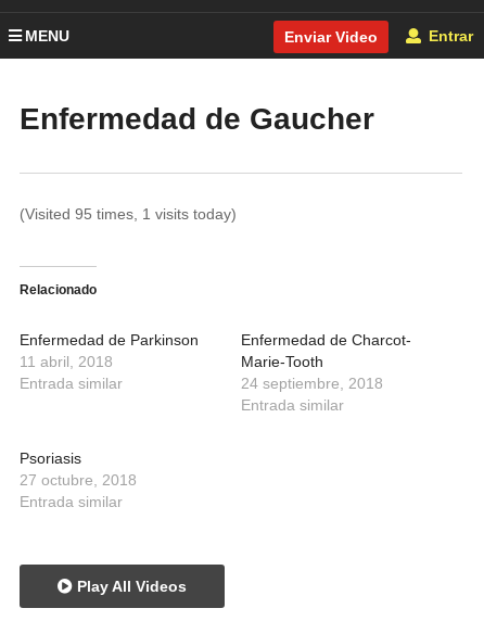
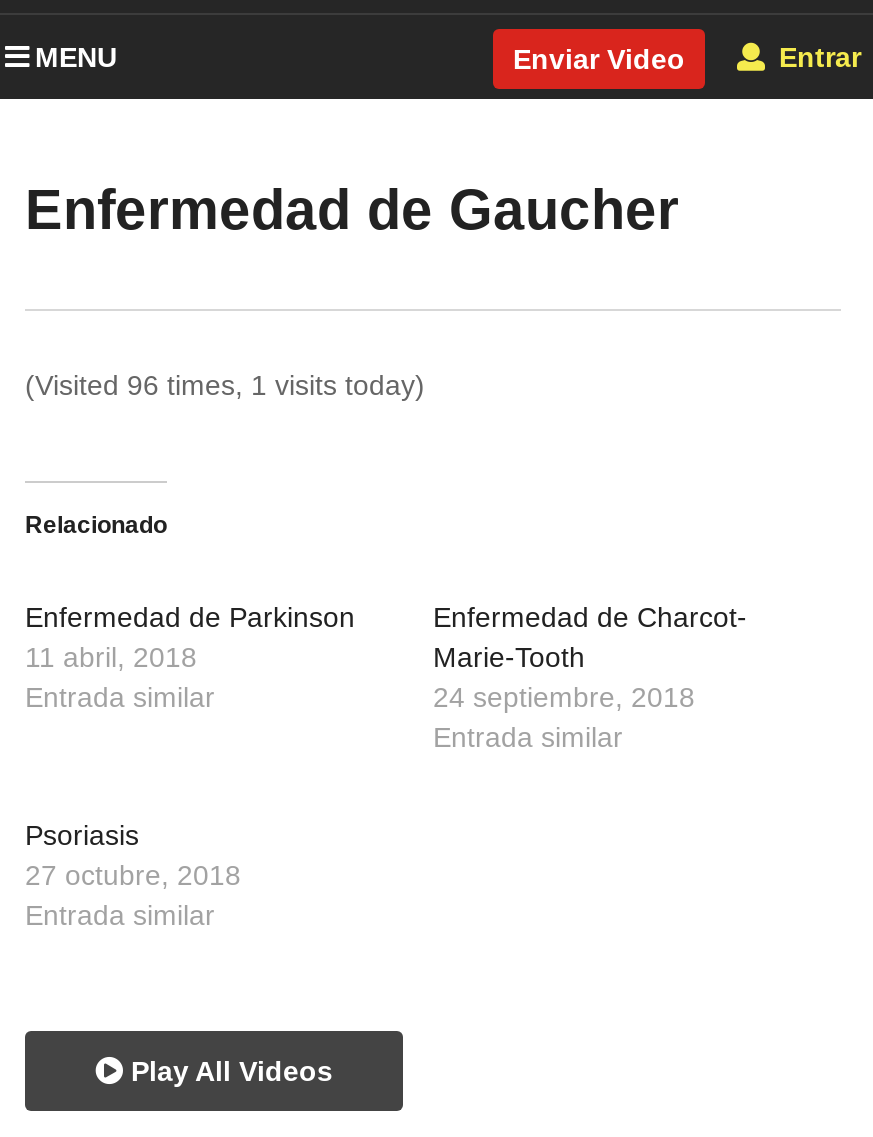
- (Visited 95 times, 1 visits today)
+ (Visited 96 times, 1 visits today)
